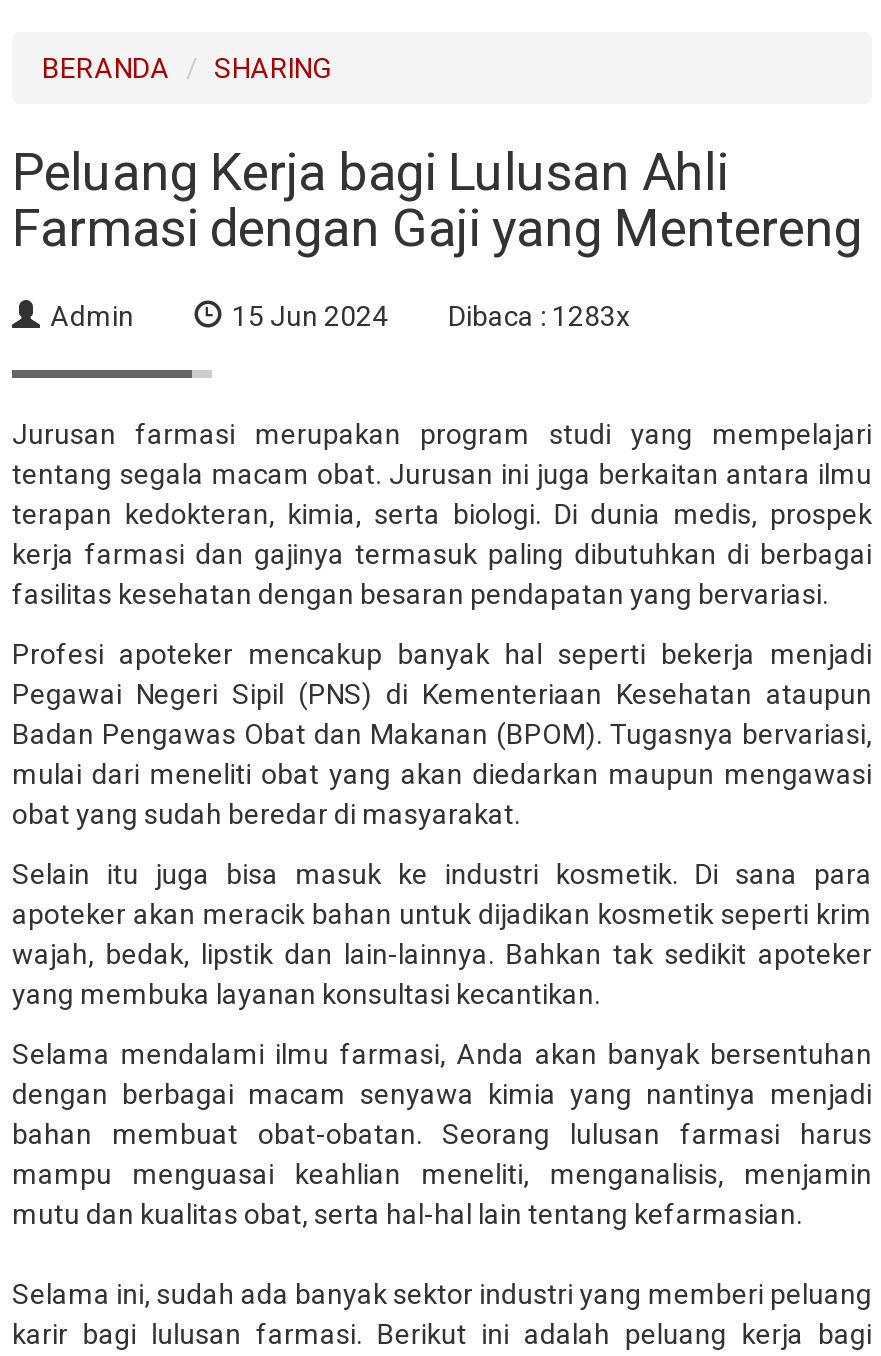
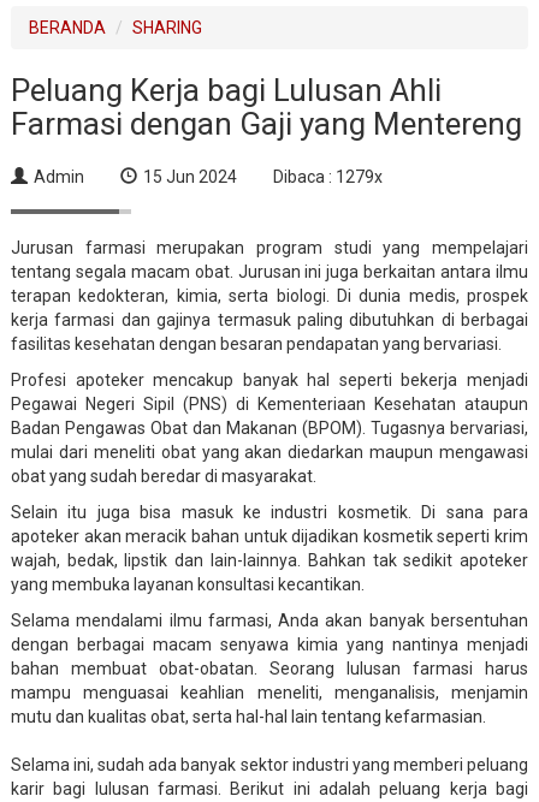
- 15 Jun 2024 Dibaca : 1283x
+ 15 Jun 2024 Dibaca : 1279x
